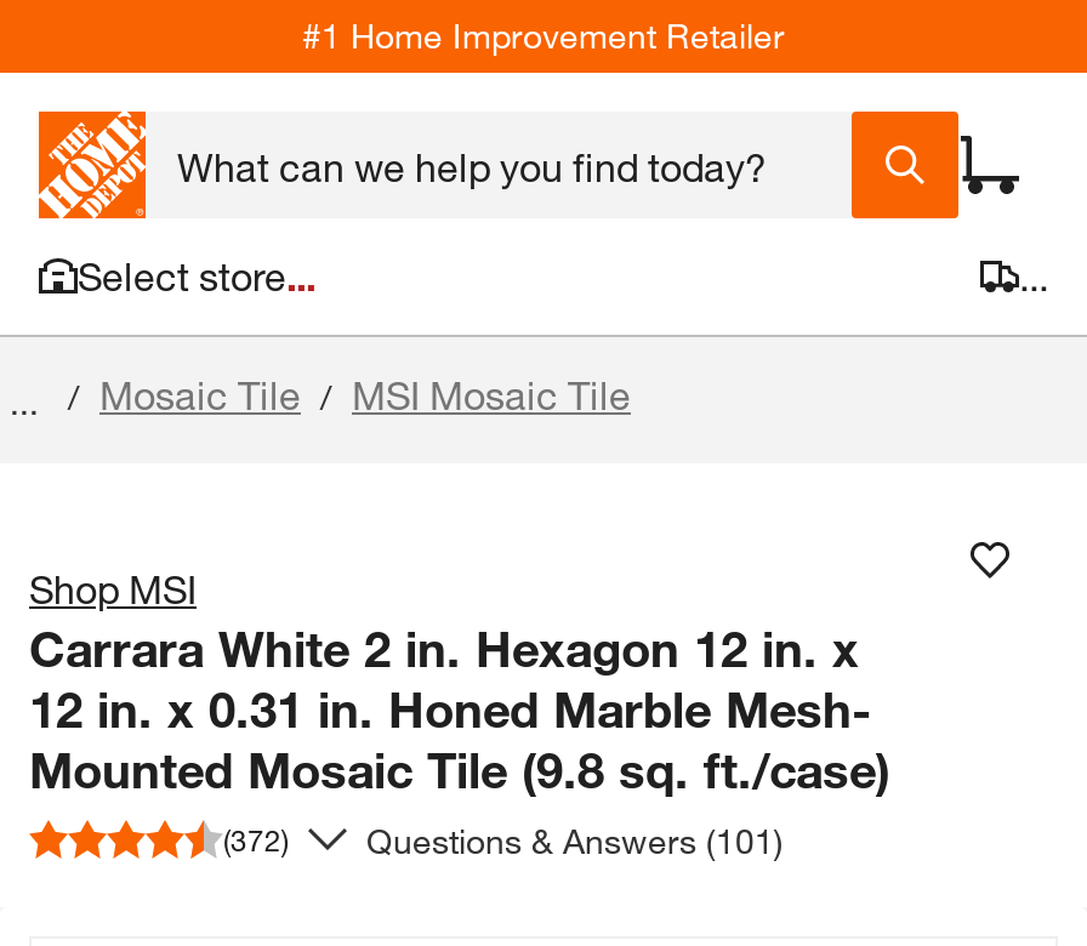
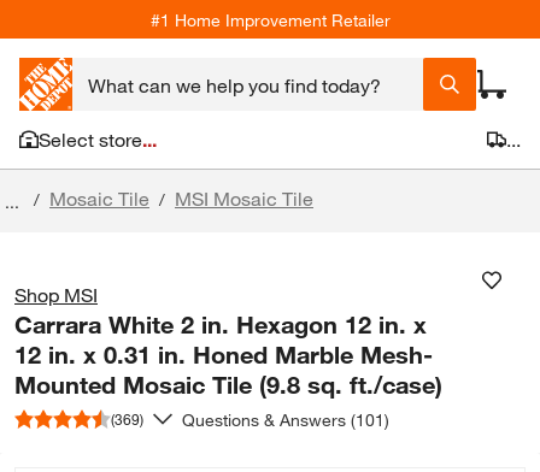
- (372) Questions & Answers (101)
+ (369) Questions & Answers (101)
